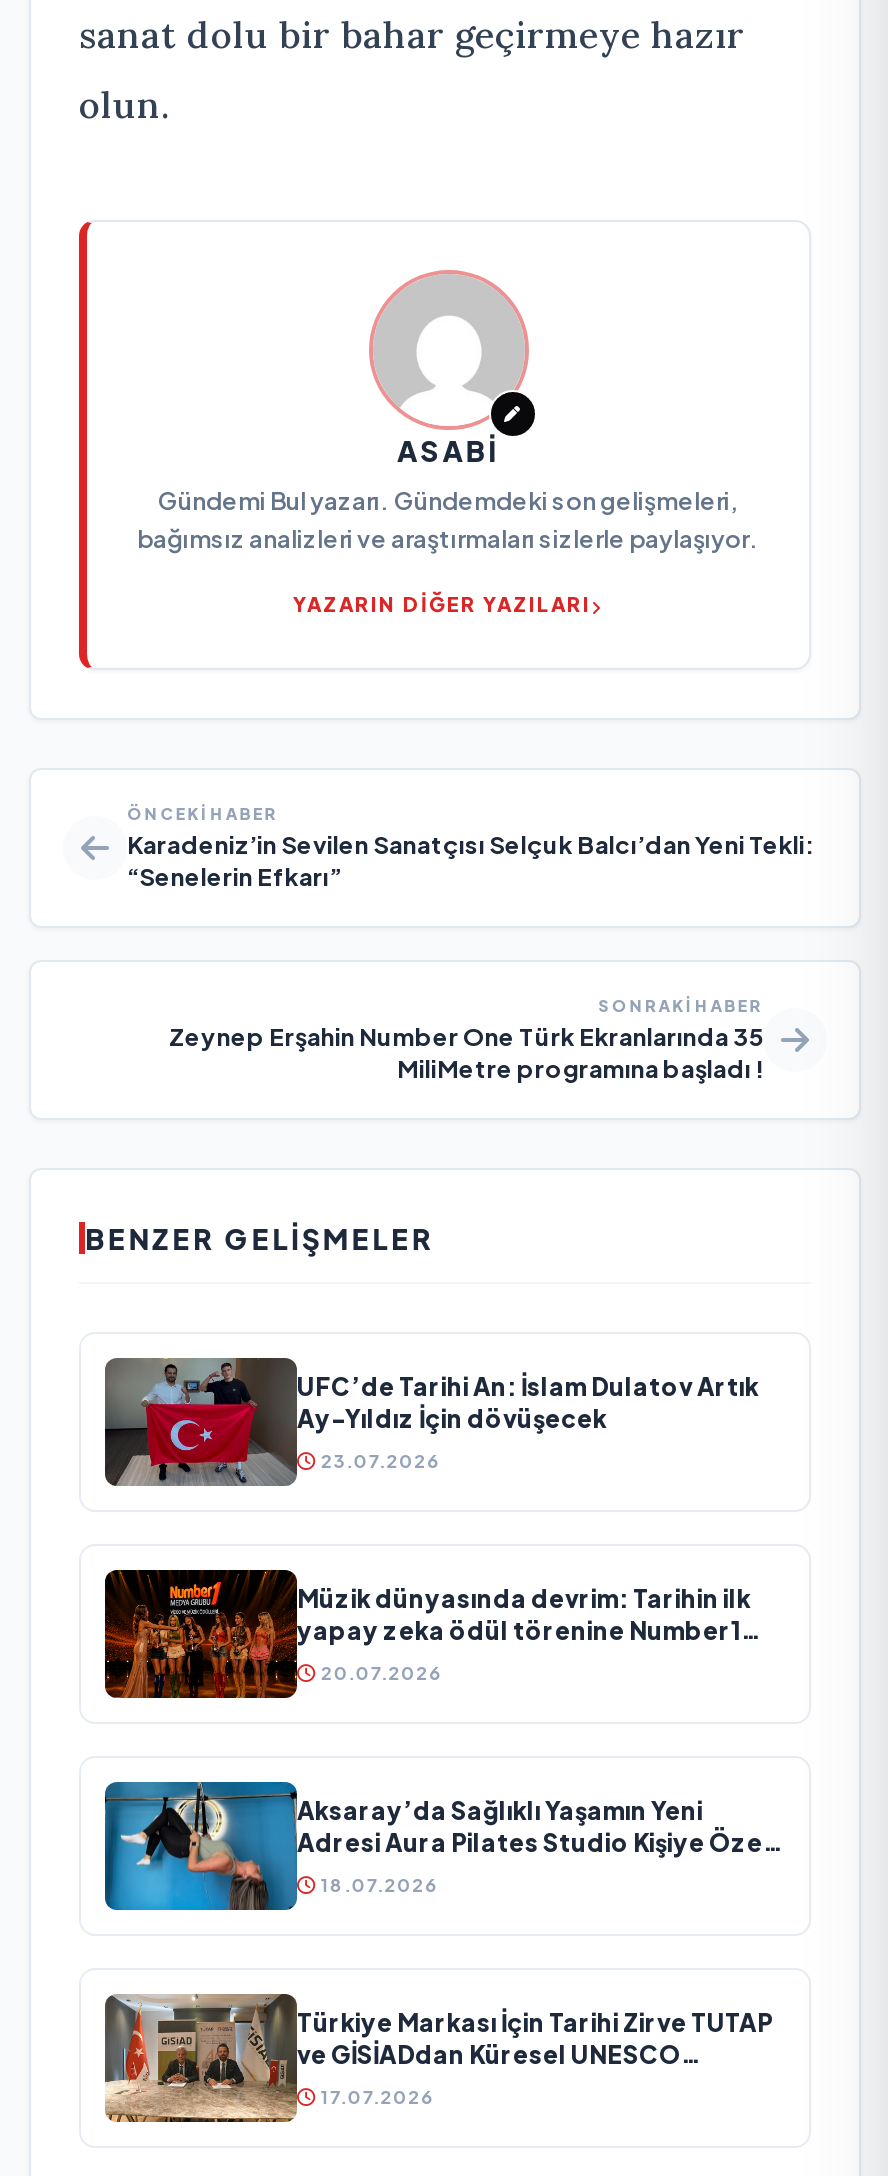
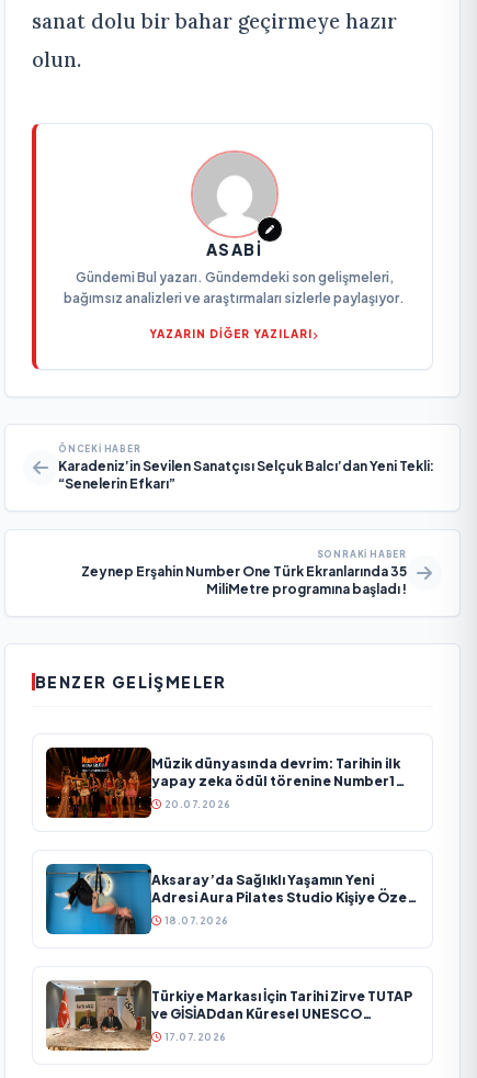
- [image]
- UFC’de Tarihi An: İslam Dulatov Artık
- Ay-Yıldız İçin dövüşecek
- 23.07.2026
